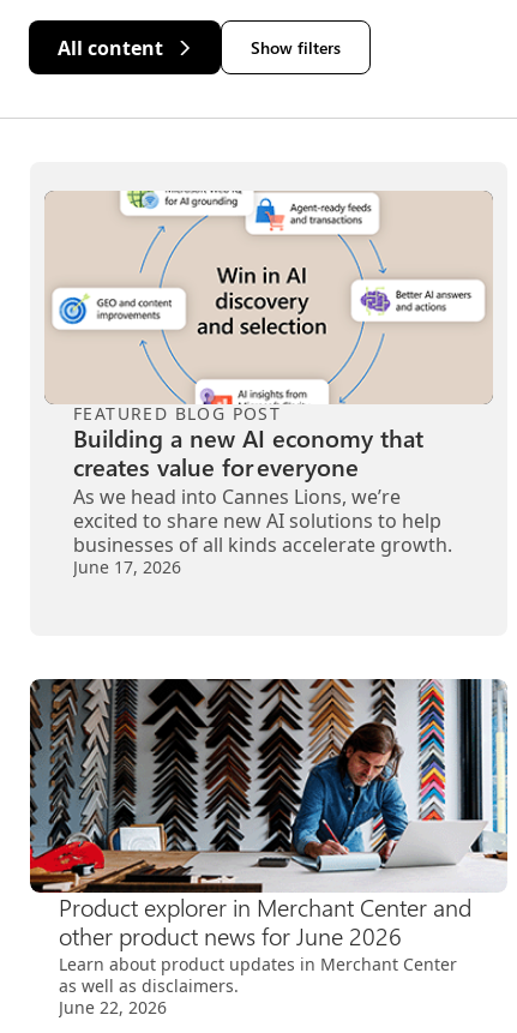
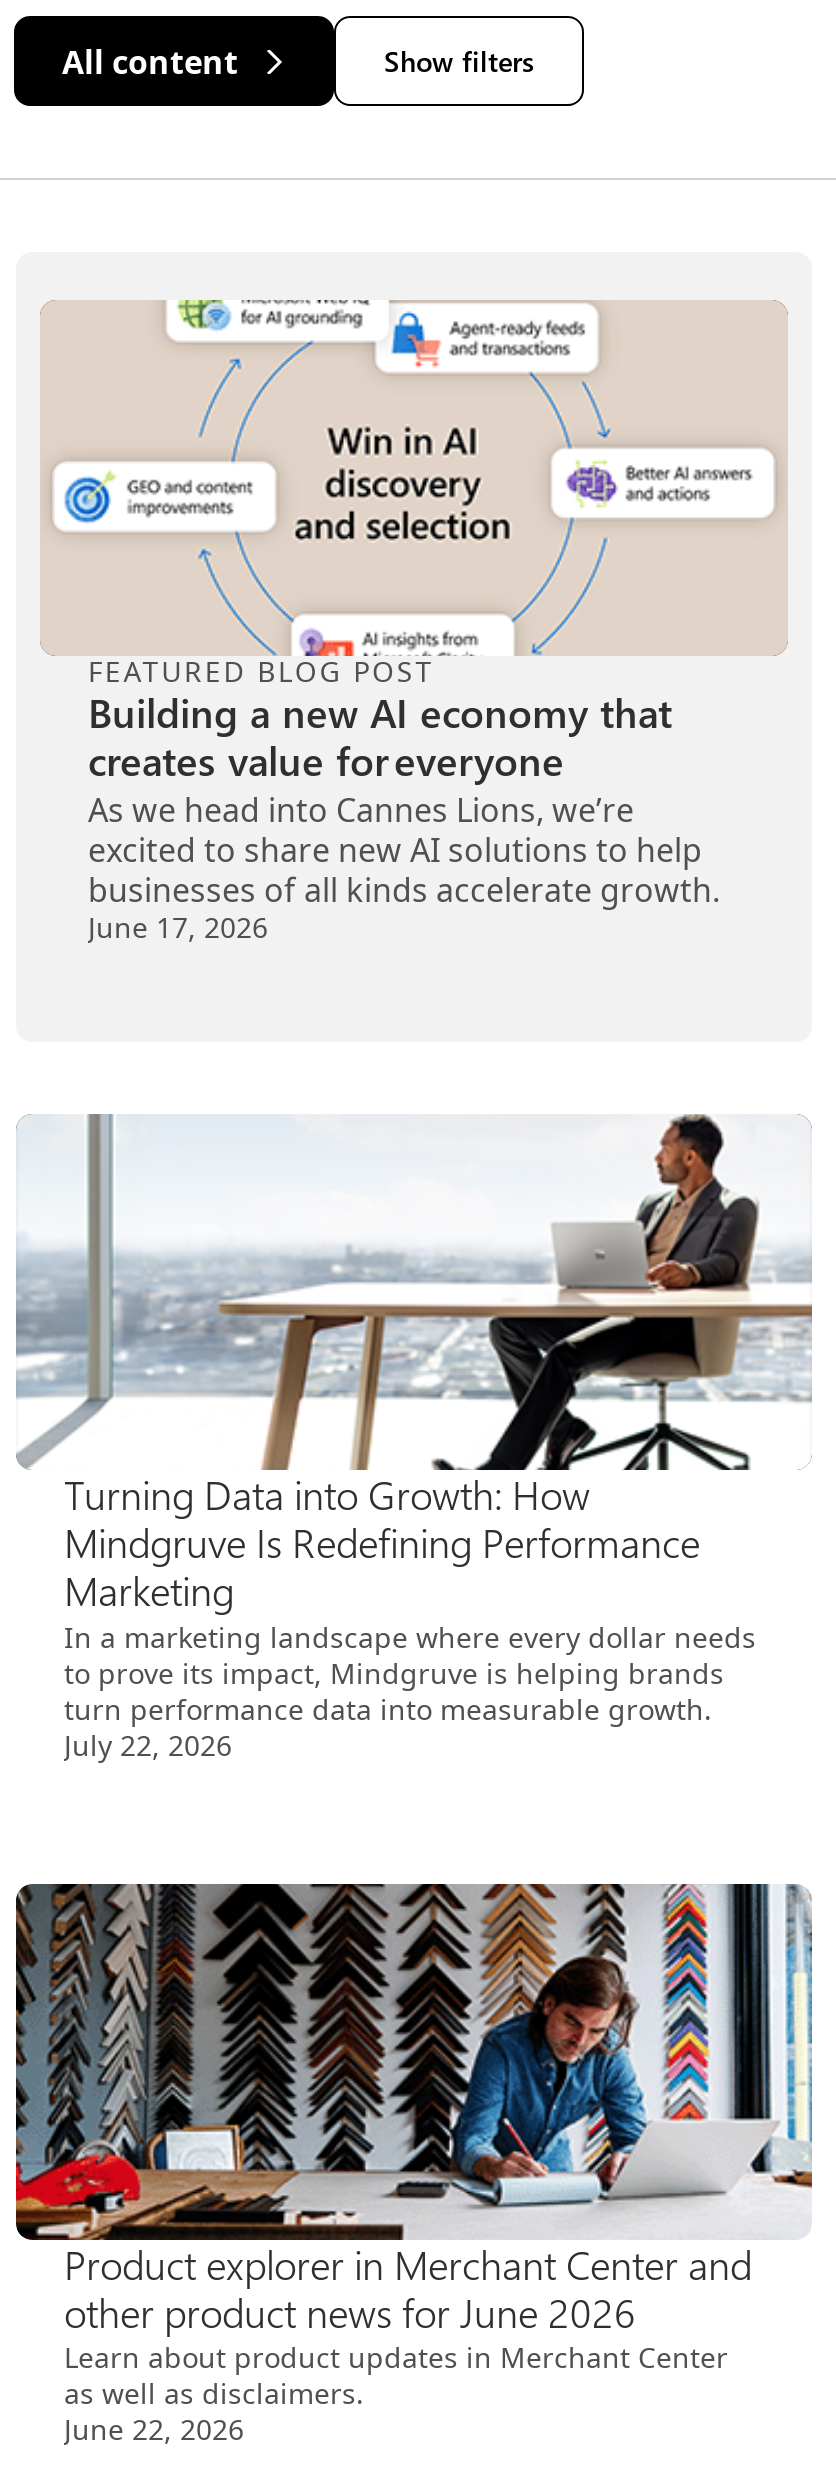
+ [image]
+ Turning Data into Growth: How
+ Mindgruve Is Redefining Performance
+ Marketing
+ In a marketing landscape where every dollar needs
+ to prove its impact, Mindgruve is helping brands
+ turn performance data into measurable growth.
+ July 22, 2026
